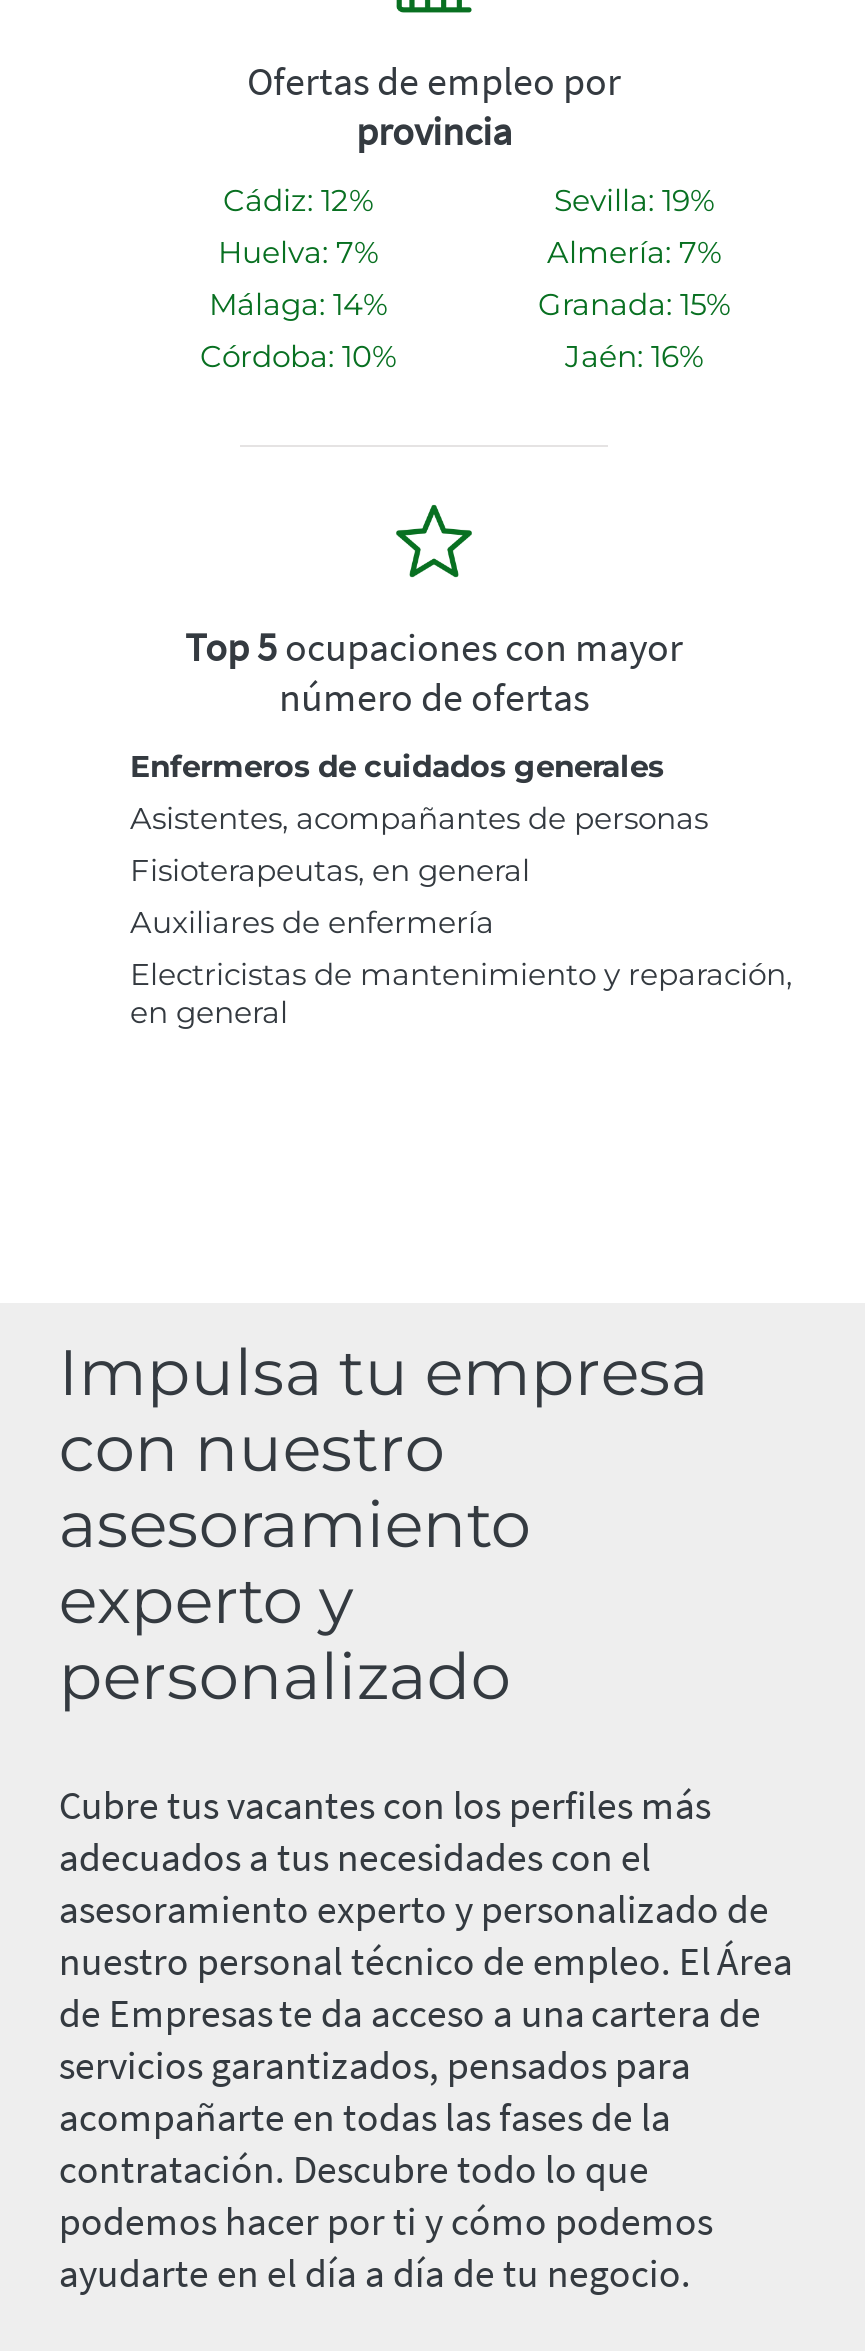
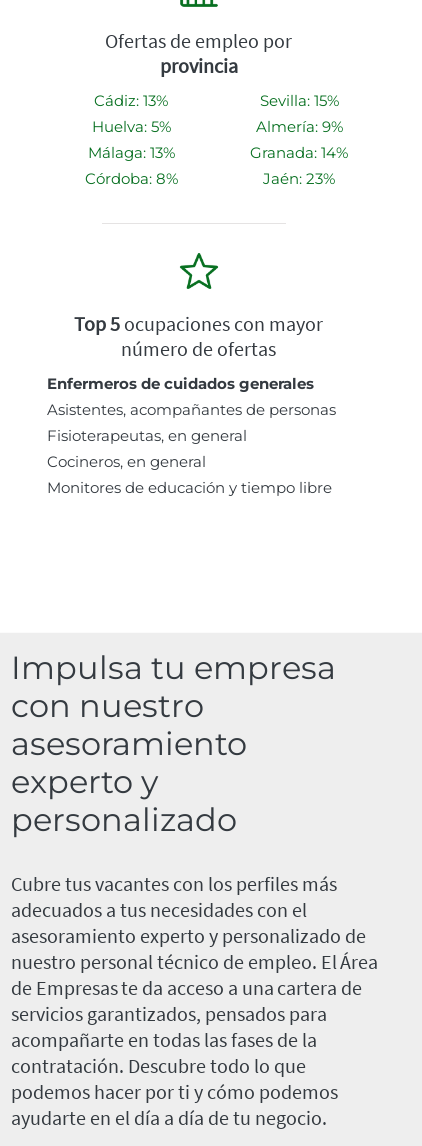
- Cádiz: 12%
+ Cádiz: 13%

- Sevilla: 19%
+ Sevilla: 15%

- Huelva: 7%
+ Huelva: 5%

- Almería: 7%
+ Almería: 9%

- Málaga: 14%
+ Málaga: 13%

- Granada: 15%
+ Granada: 14%

- Córdoba: 10%
+ Córdoba: 8%

- Jaén: 16%
+ Jaén: 23%

- Auxiliares de enfermería
- Electricistas de mantenimiento y reparación,
- en general
+ Cocineros, en general
+ Monitores de educación y tiempo libre
